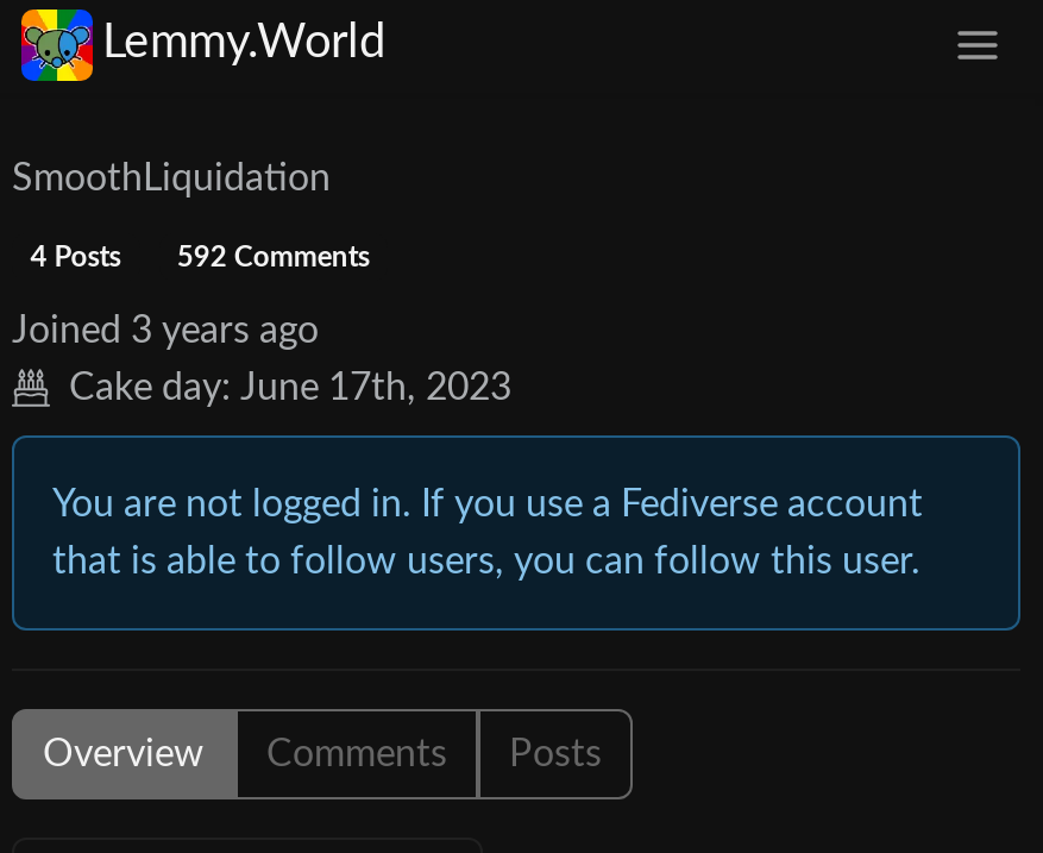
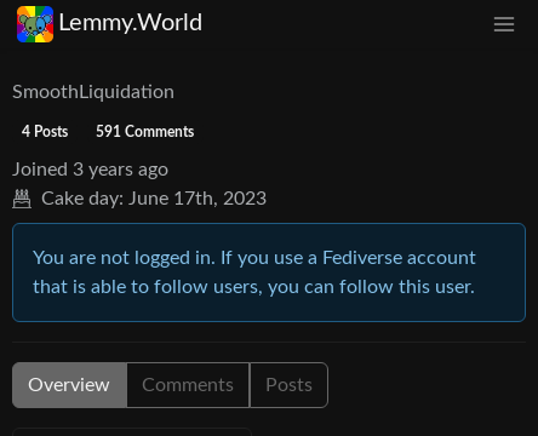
- 4 Posts 592 Comments
+ 4 Posts 591 Comments
